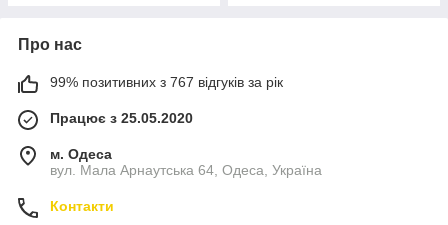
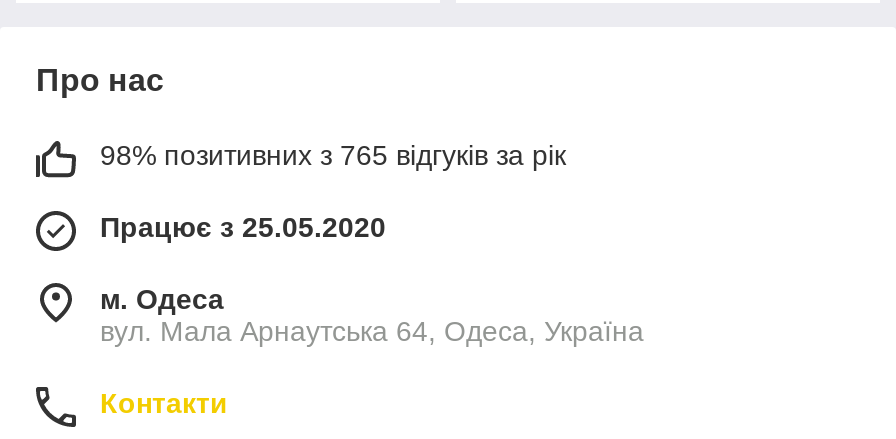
- 99% позитивних з 767 відгуків за рік
+ 98% позитивних з 765 відгуків за рік
